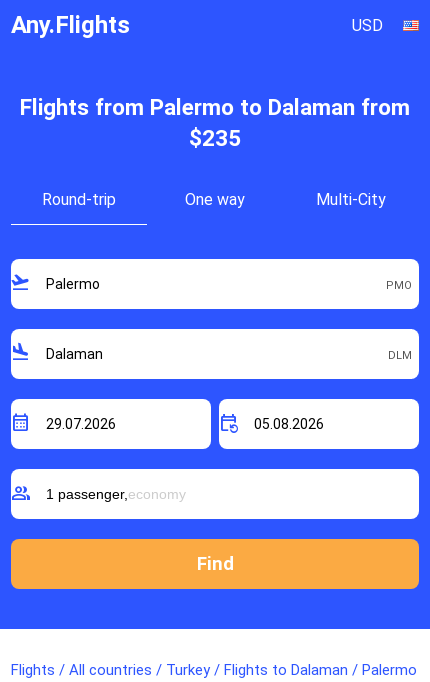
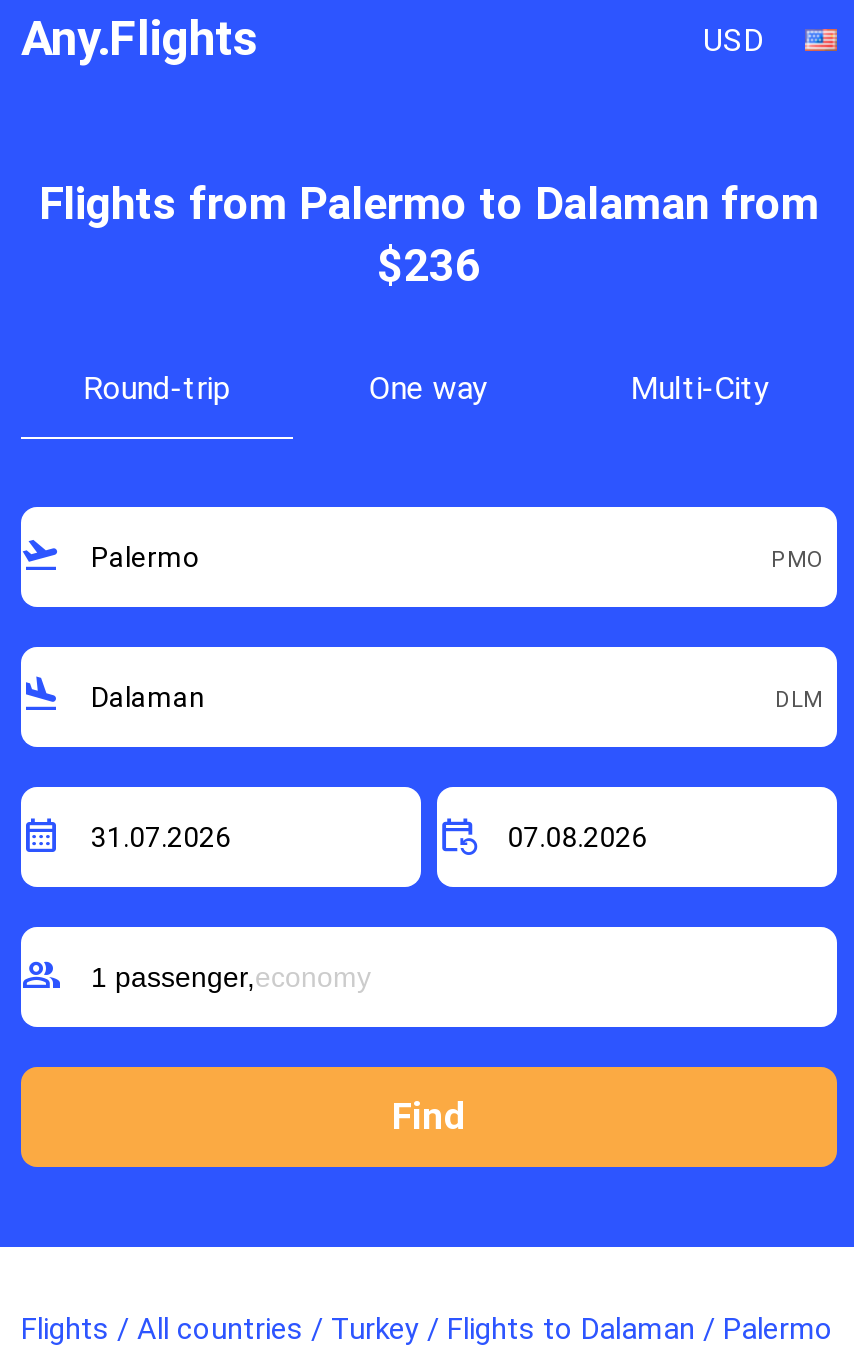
- $235
+ $236
